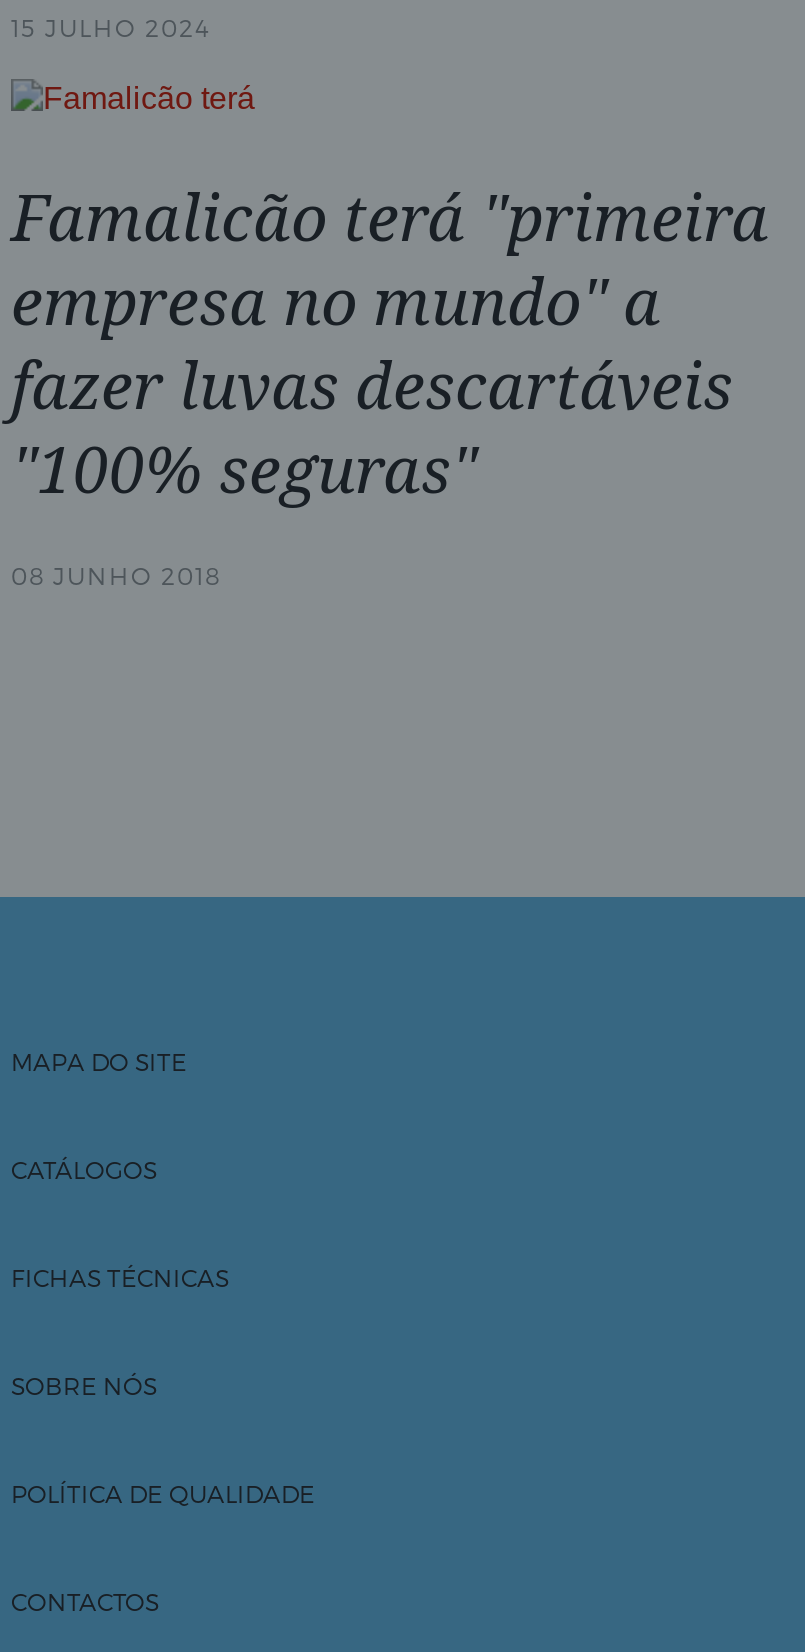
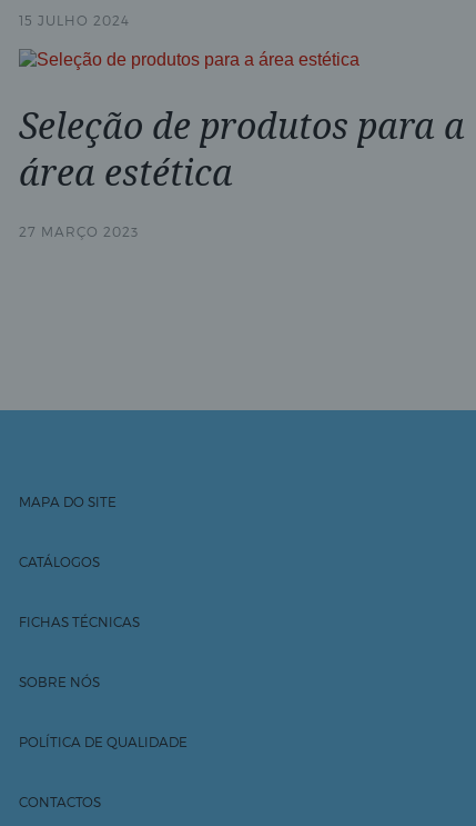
- Famalicão terá "primeira
- empresa no mundo" a
- fazer luvas descartáveis
- "100% seguras"
+ Seleção de produtos para a
+ área estética

- 08 JUNHO 2018
+ 27 MARÇO 2023
